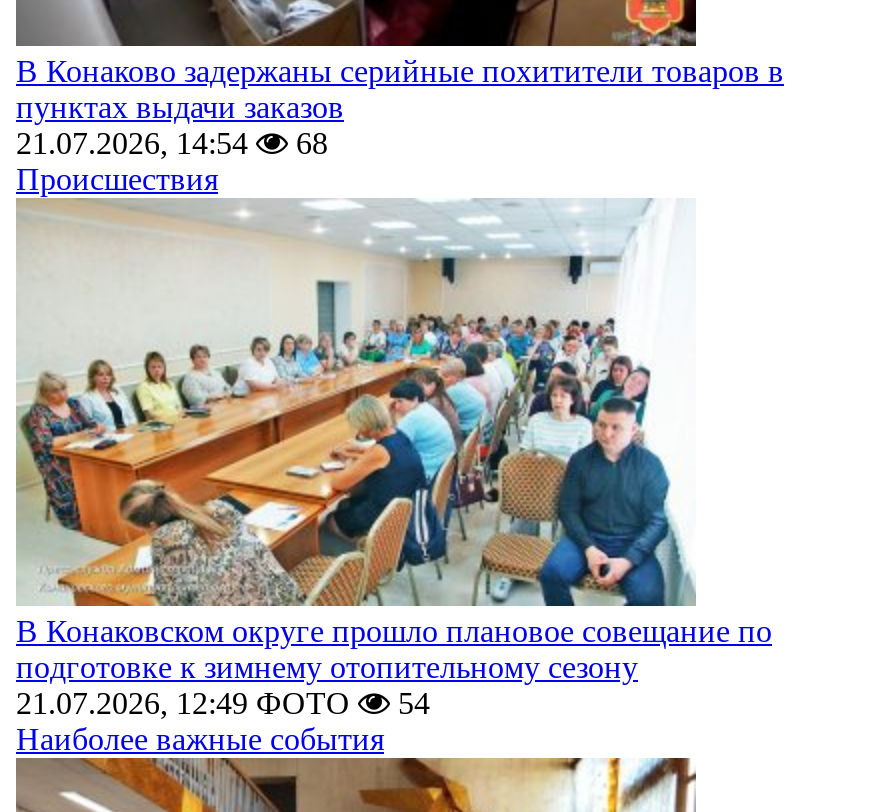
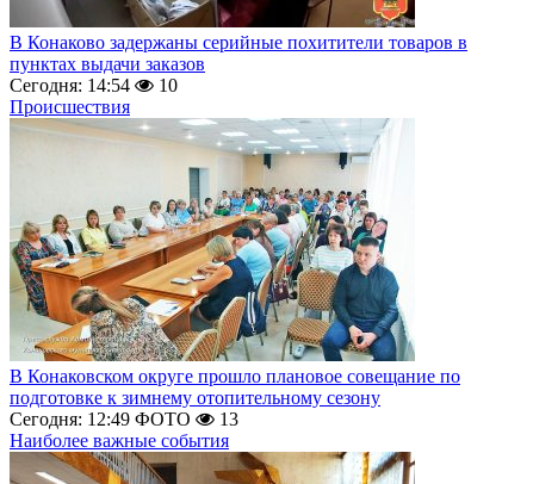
- 21.07.2026, 14:54
- 68
+ Сегодня: 14:54
+ 10

- 21.07.2026, 12:49 ФОТО
+ Сегодня: 12:49 ФОТО

- 54
+ 13
